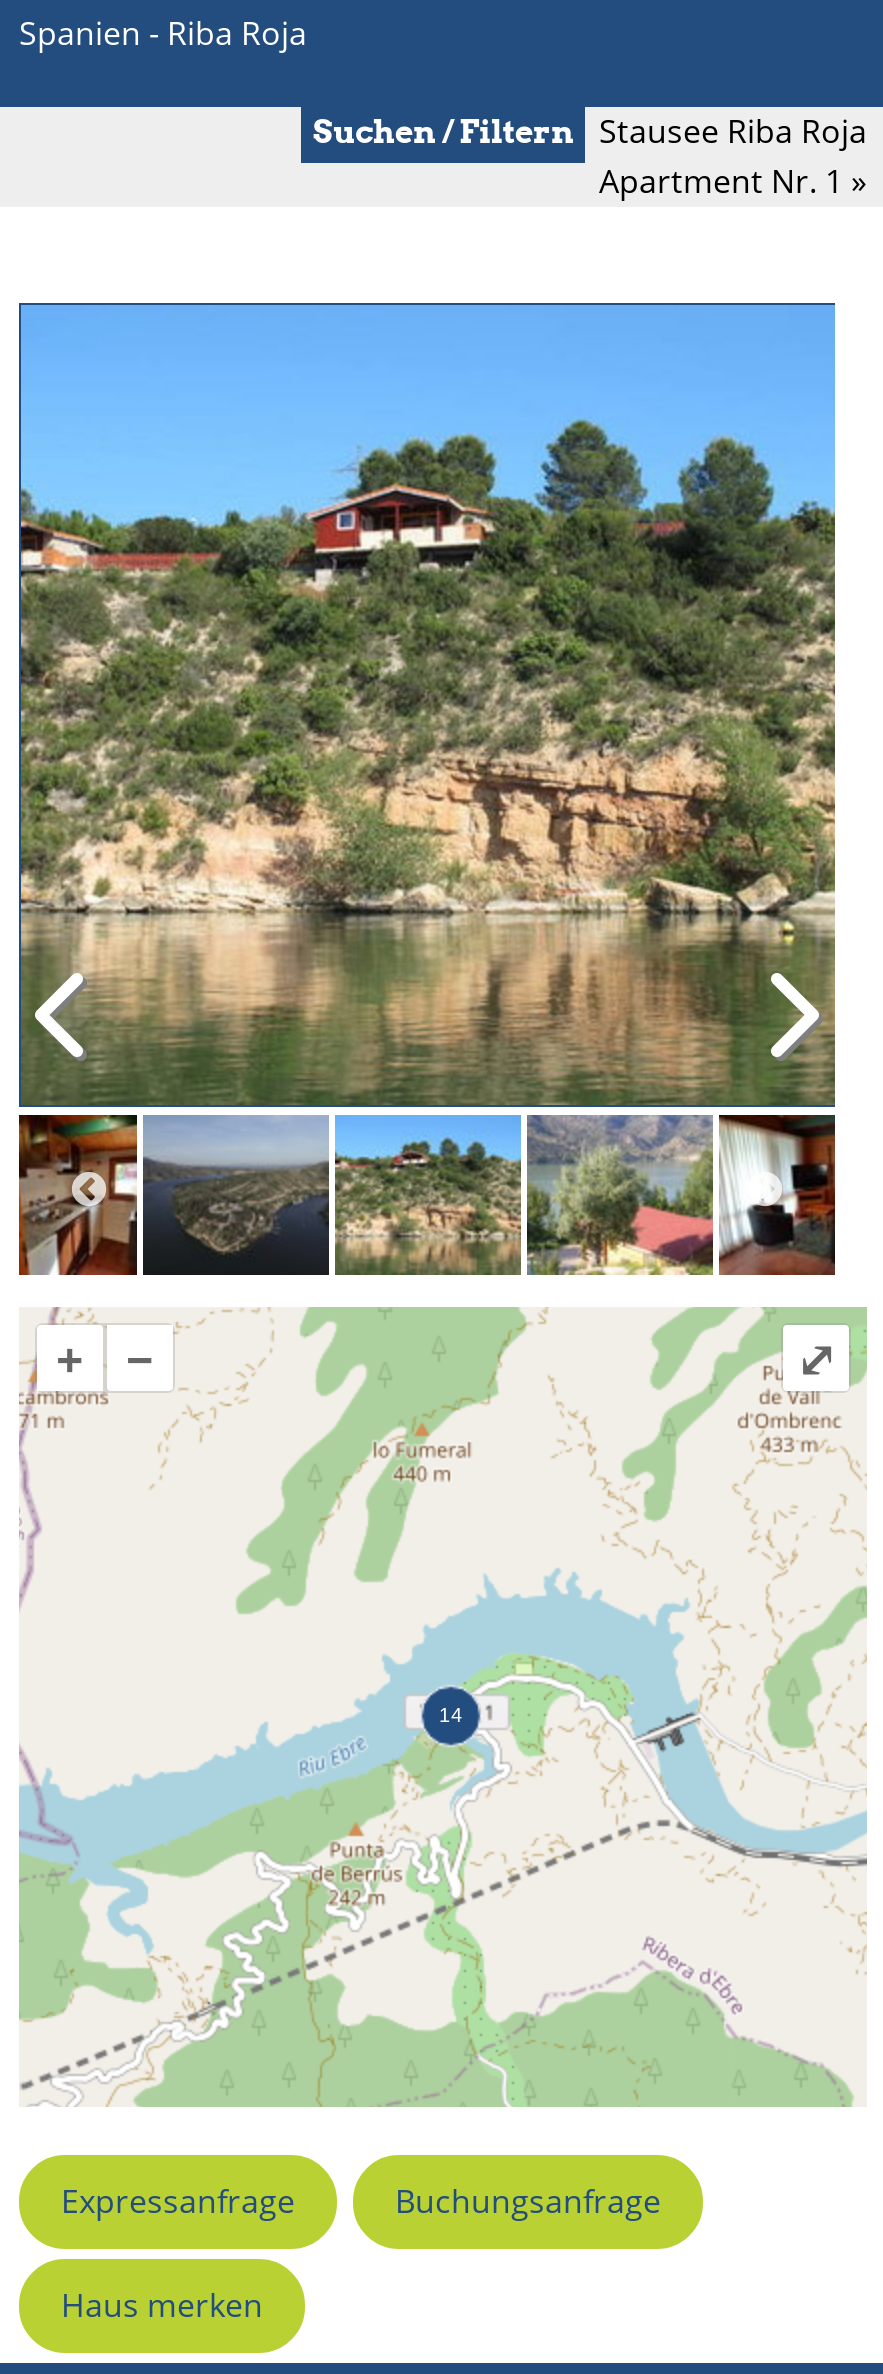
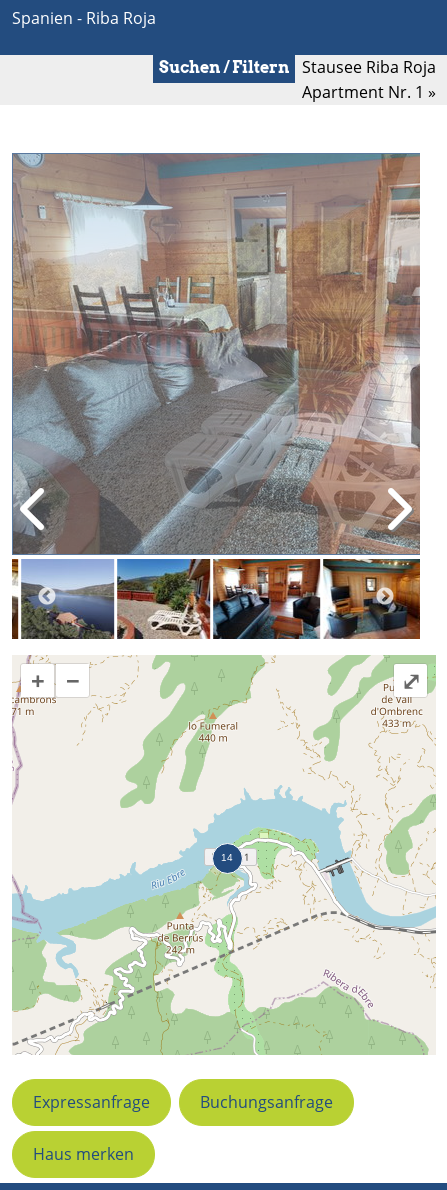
- [image]
+ [image]
